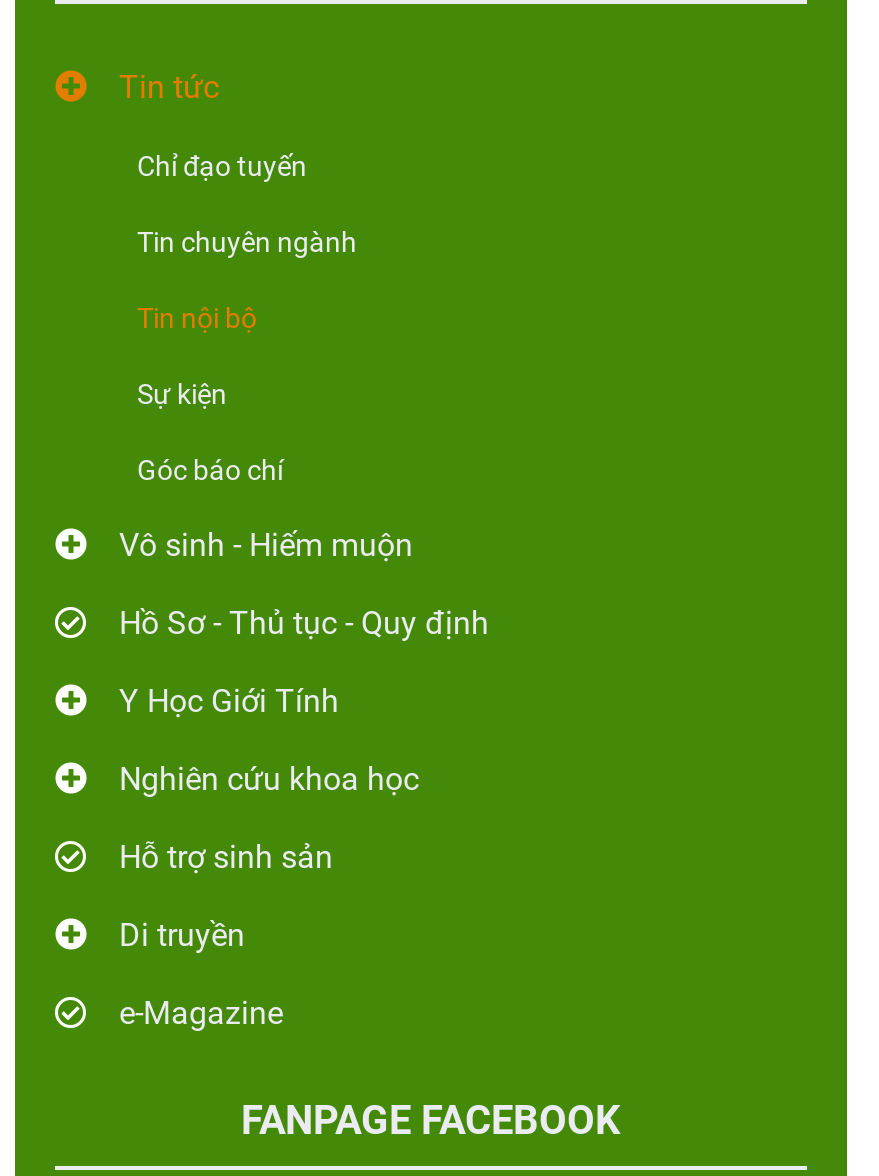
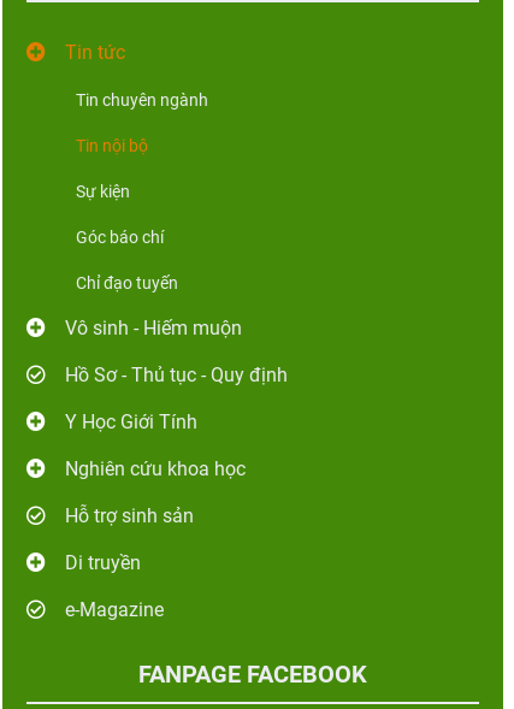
moved down: Chỉ đạo tuyến

moved up: Tin chuyên ngành | Sự kiện | Góc báo chí
